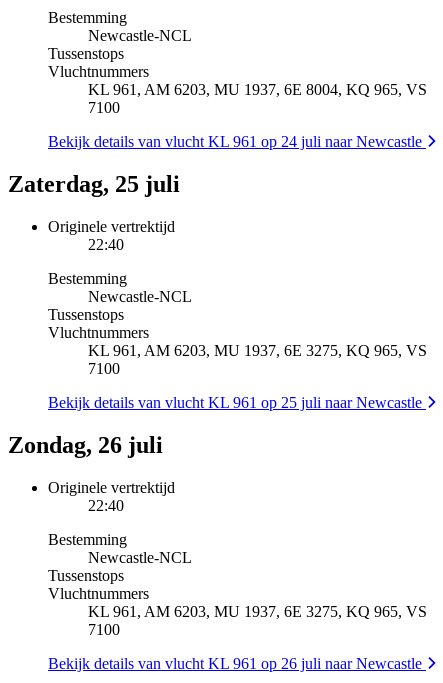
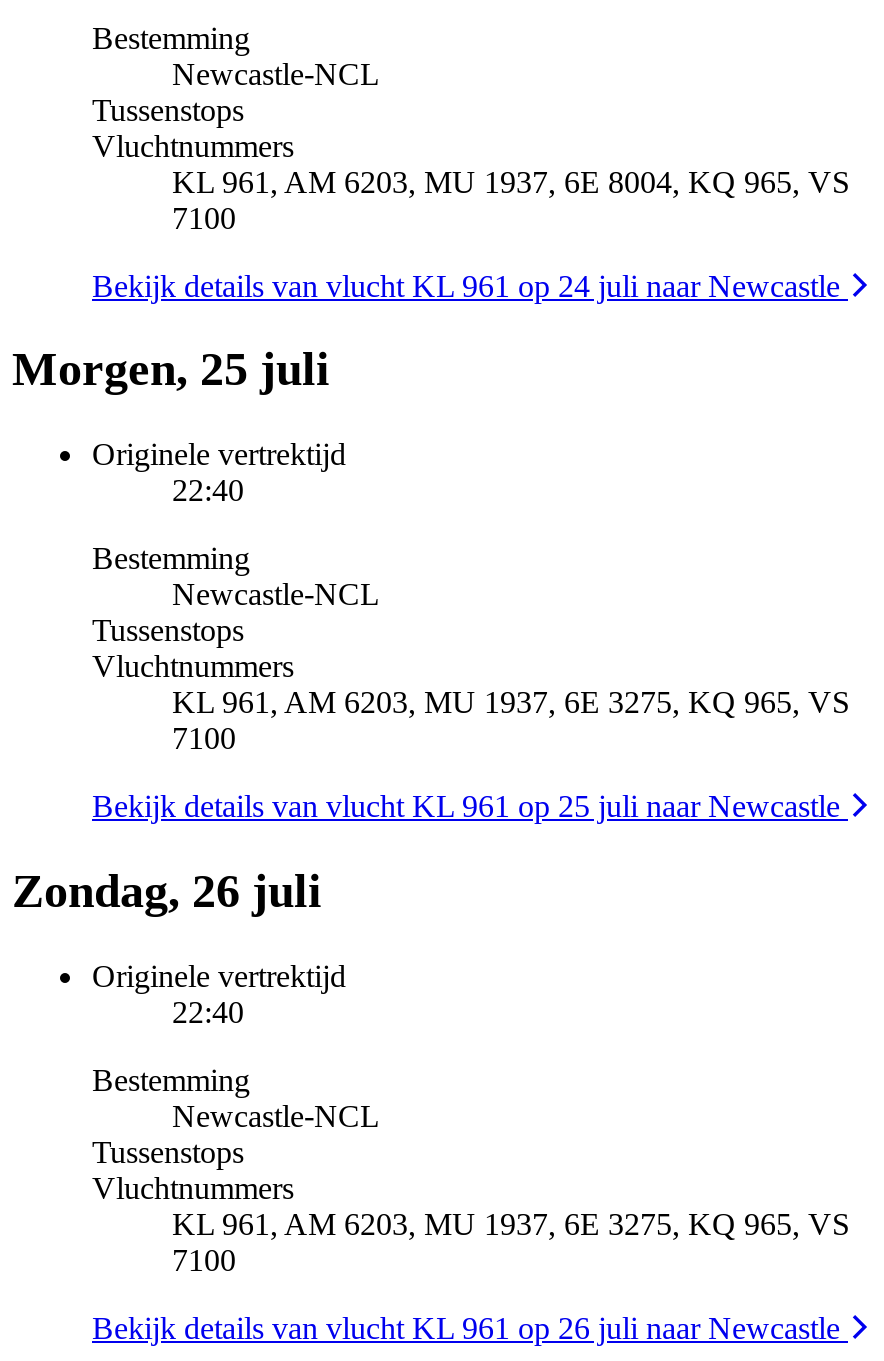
- Zaterdag, 25 juli
+ Morgen, 25 juli
